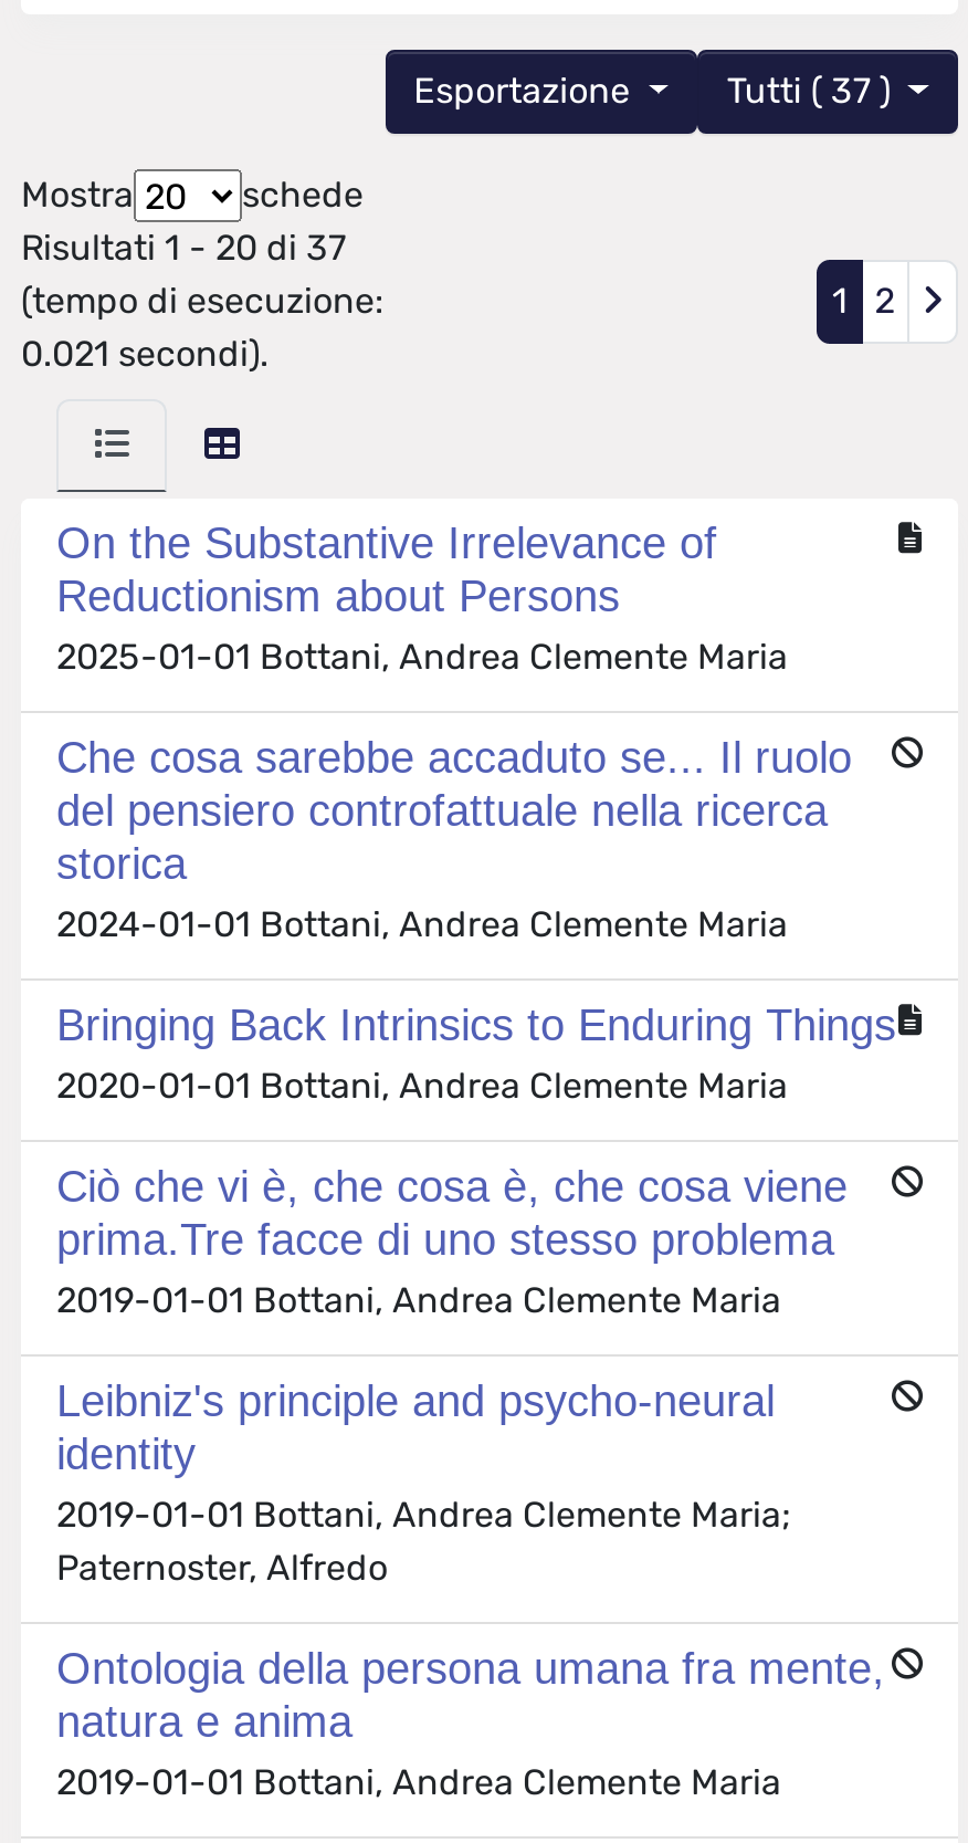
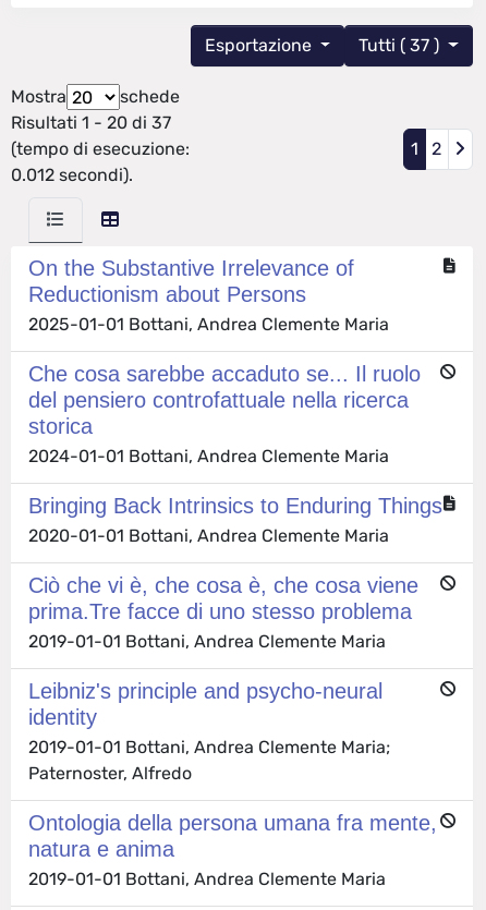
- 0.021 secondi).
+ 0.012 secondi).
